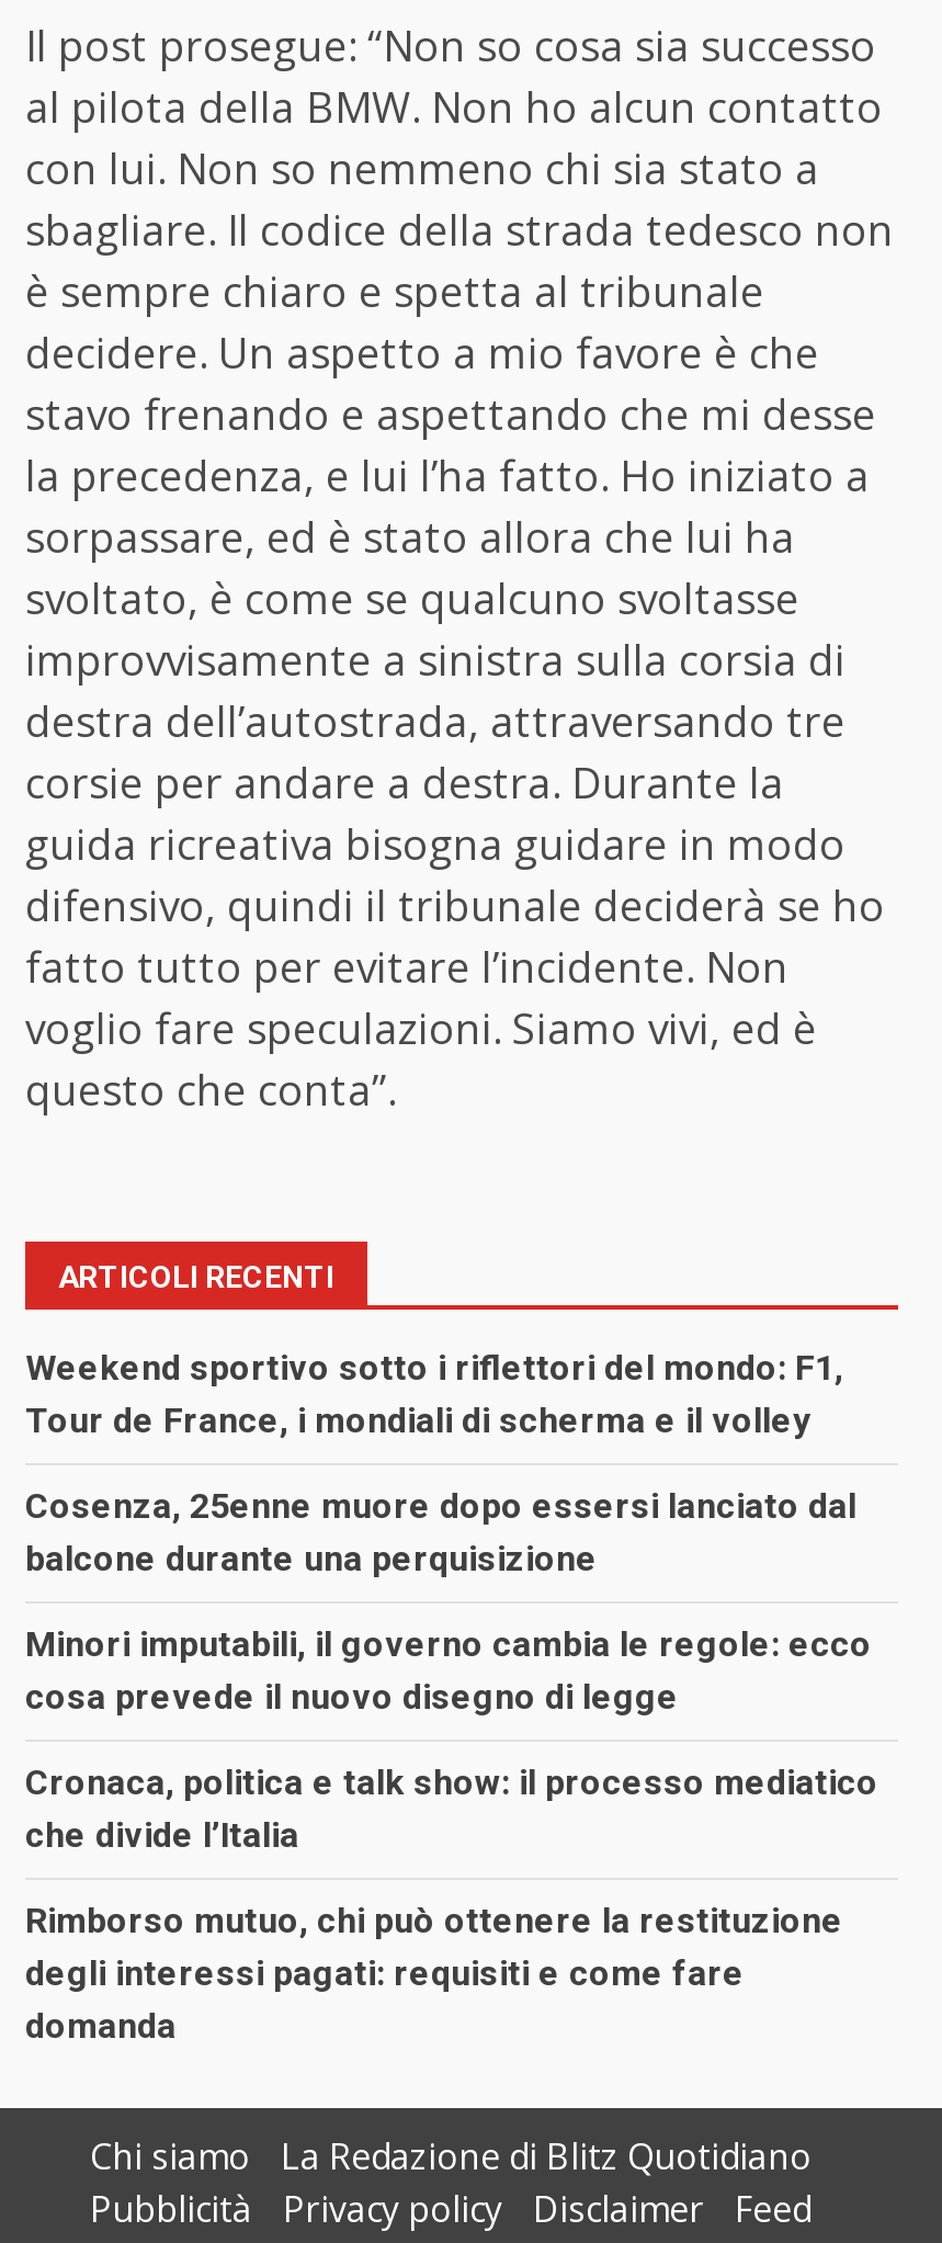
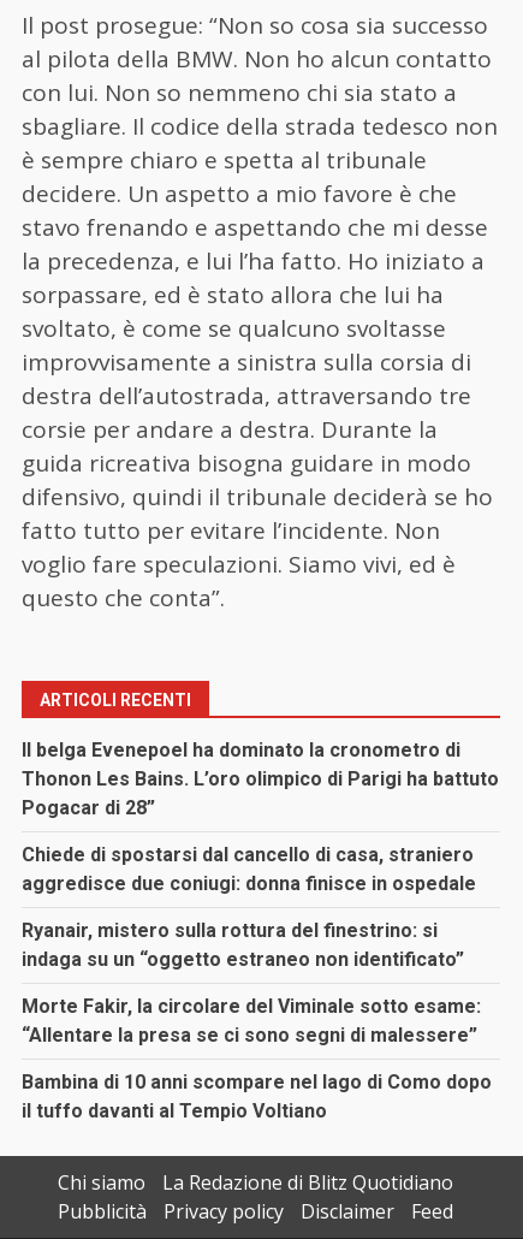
- Weekend sportivo sotto i riflettori del mondo: F1,
- Tour de France, i mondiali di scherma e il volley
+ Il belga Evenepoel ha dominato la cronometro di
+ Thonon Les Bains. L’oro olimpico di Parigi ha battuto
+ Pogacar di 28”

- Cosenza, 25enne muore dopo essersi lanciato dal
- balcone durante una perquisizione
+ Chiede di spostarsi dal cancello di casa, straniero
+ aggredisce due coniugi: donna finisce in ospedale

- Minori imputabili, il governo cambia le regole: ecco
- cosa prevede il nuovo disegno di legge
+ Ryanair, mistero sulla rottura del finestrino: si
+ indaga su un “oggetto estraneo non identificato”

- Cronaca, politica e talk show: il processo mediatico
- che divide l’Italia
+ Morte Fakir, la circolare del Viminale sotto esame:
+ “Allentare la presa se ci sono segni di malessere”

- Rimborso mutuo, chi può ottenere la restituzione
- degli interessi pagati: requisiti e come fare
- domanda
+ Bambina di 10 anni scompare nel lago di Como dopo
+ il tuffo davanti al Tempio Voltiano
